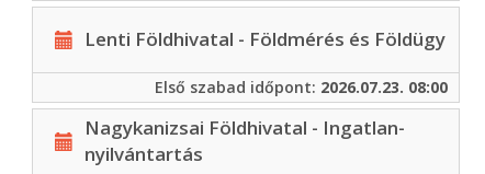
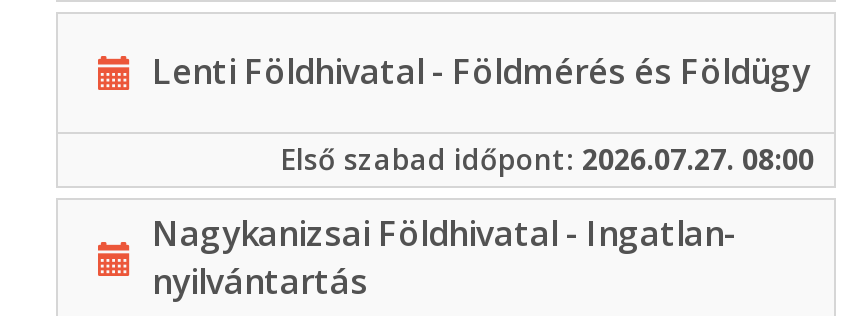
- Első szabad időpont: 2026.07.23. 08:00
+ Első szabad időpont: 2026.07.27. 08:00
